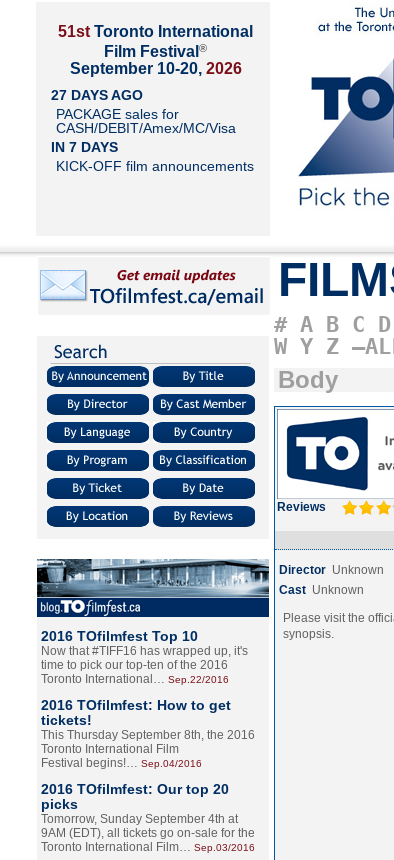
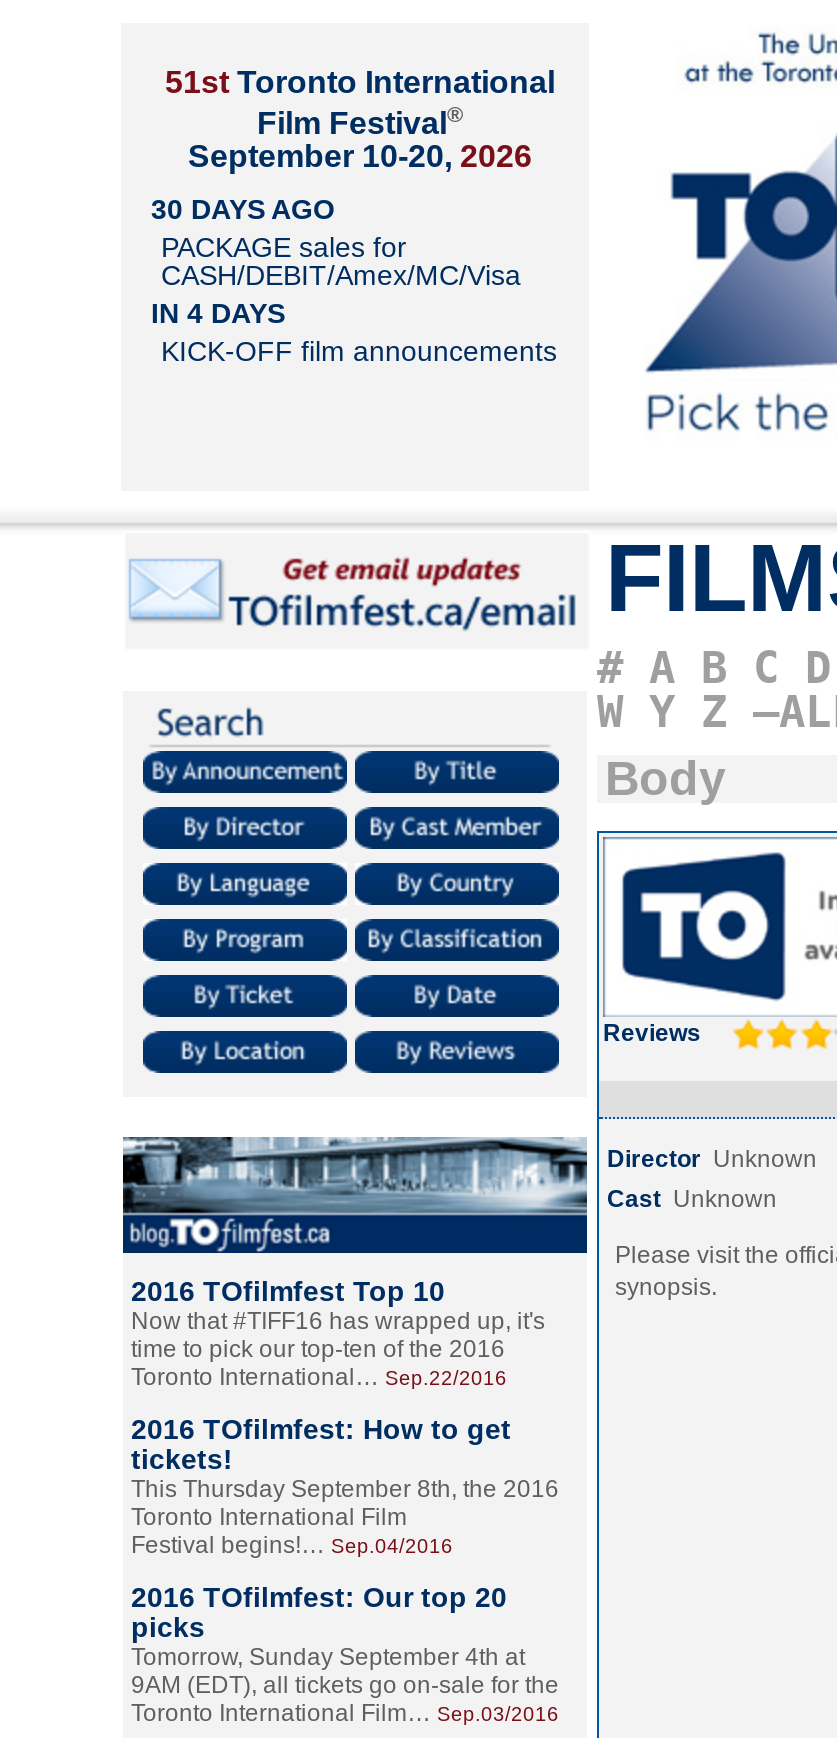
- 27 DAYS AGO
+ 30 DAYS AGO

- IN 7 DAYS
+ IN 4 DAYS
